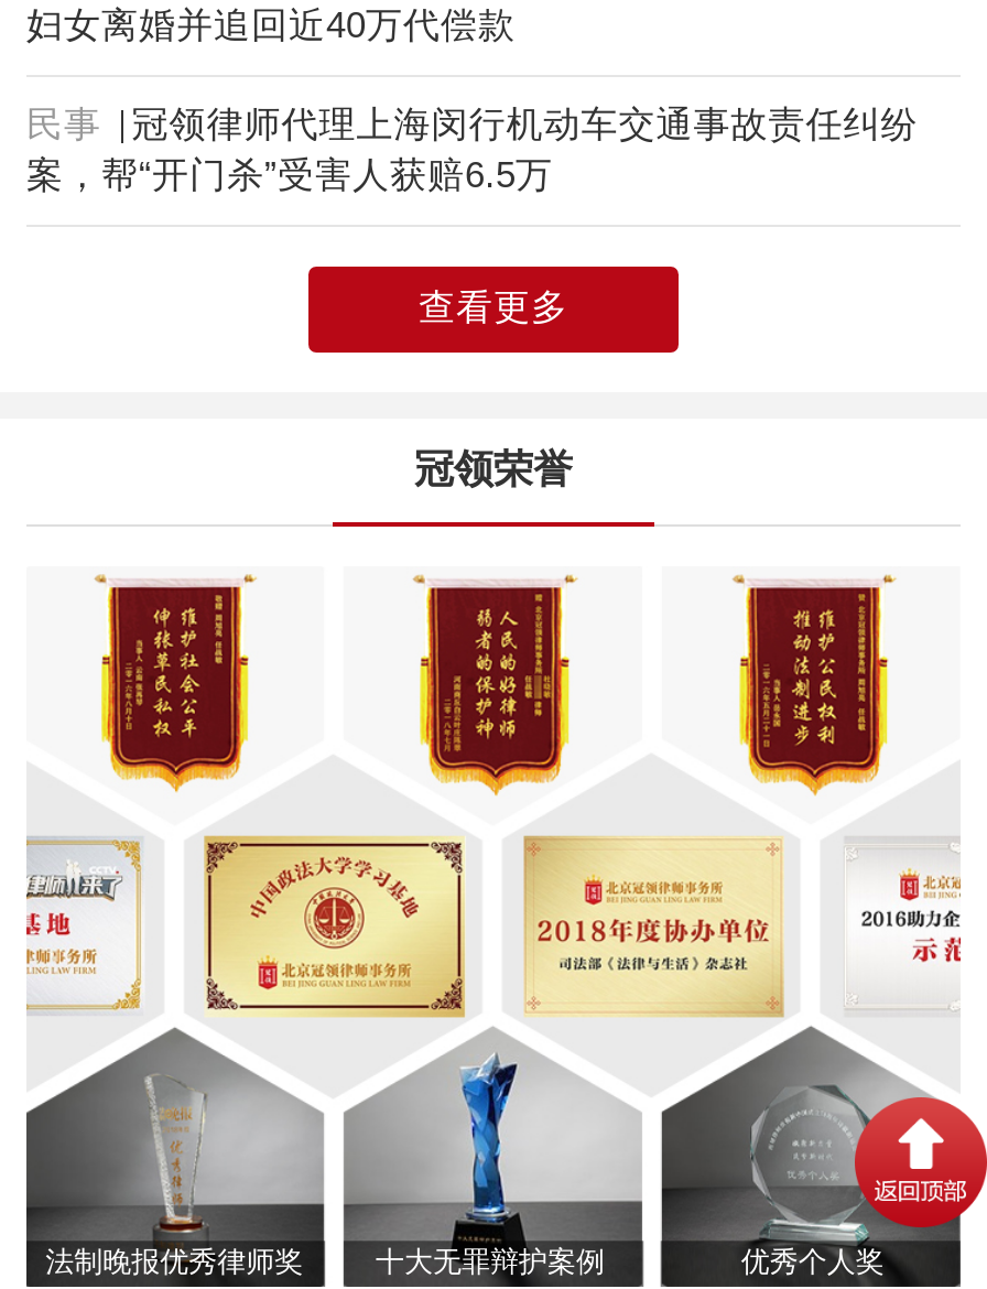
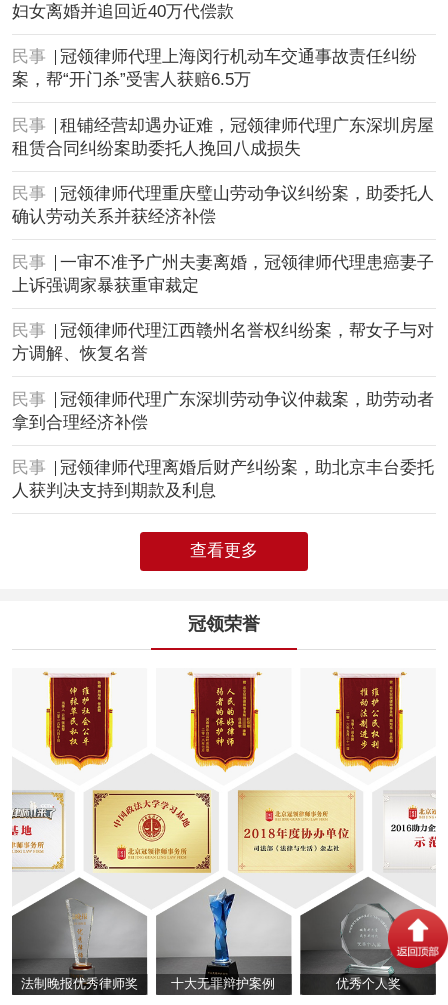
+ 民事
+ 租铺经营却遇办证难，冠领律师代理广东深圳房屋
+ 租赁合同纠纷案助委托人挽回八成损失
+ 民事
+ 冠领律师代理重庆璧山劳动争议纠纷案，助委托人
+ 确认劳动关系并获经济补偿
+ 民事
+ 一审不准予广州夫妻离婚，冠领律师代理患癌妻子
+ 上诉强调家暴获重审裁定
+ 民事
+ 冠领律师代理江西赣州名誉权纠纷案，帮女子与对
+ 方调解、恢复名誉
+ 民事
+ 冠领律师代理广东深圳劳动争议仲裁案，助劳动者
+ 拿到合理经济补偿
+ 民事
+ 冠领律师代理离婚后财产纠纷案，助北京丰台委托
+ 人获判决支持到期款及利息
